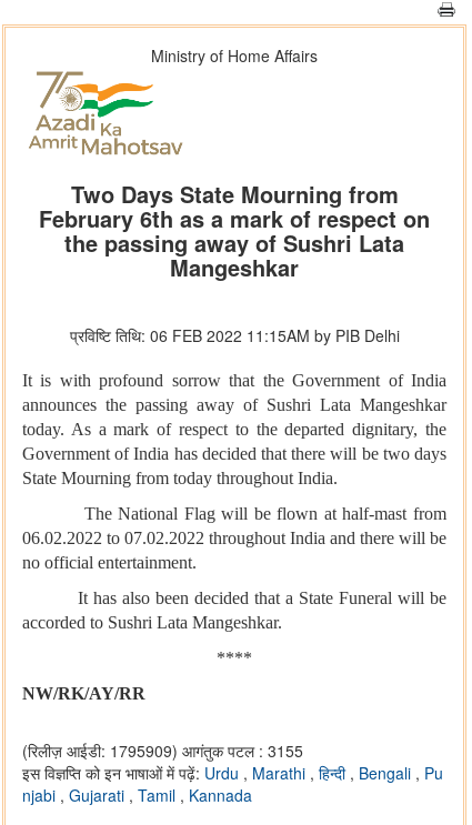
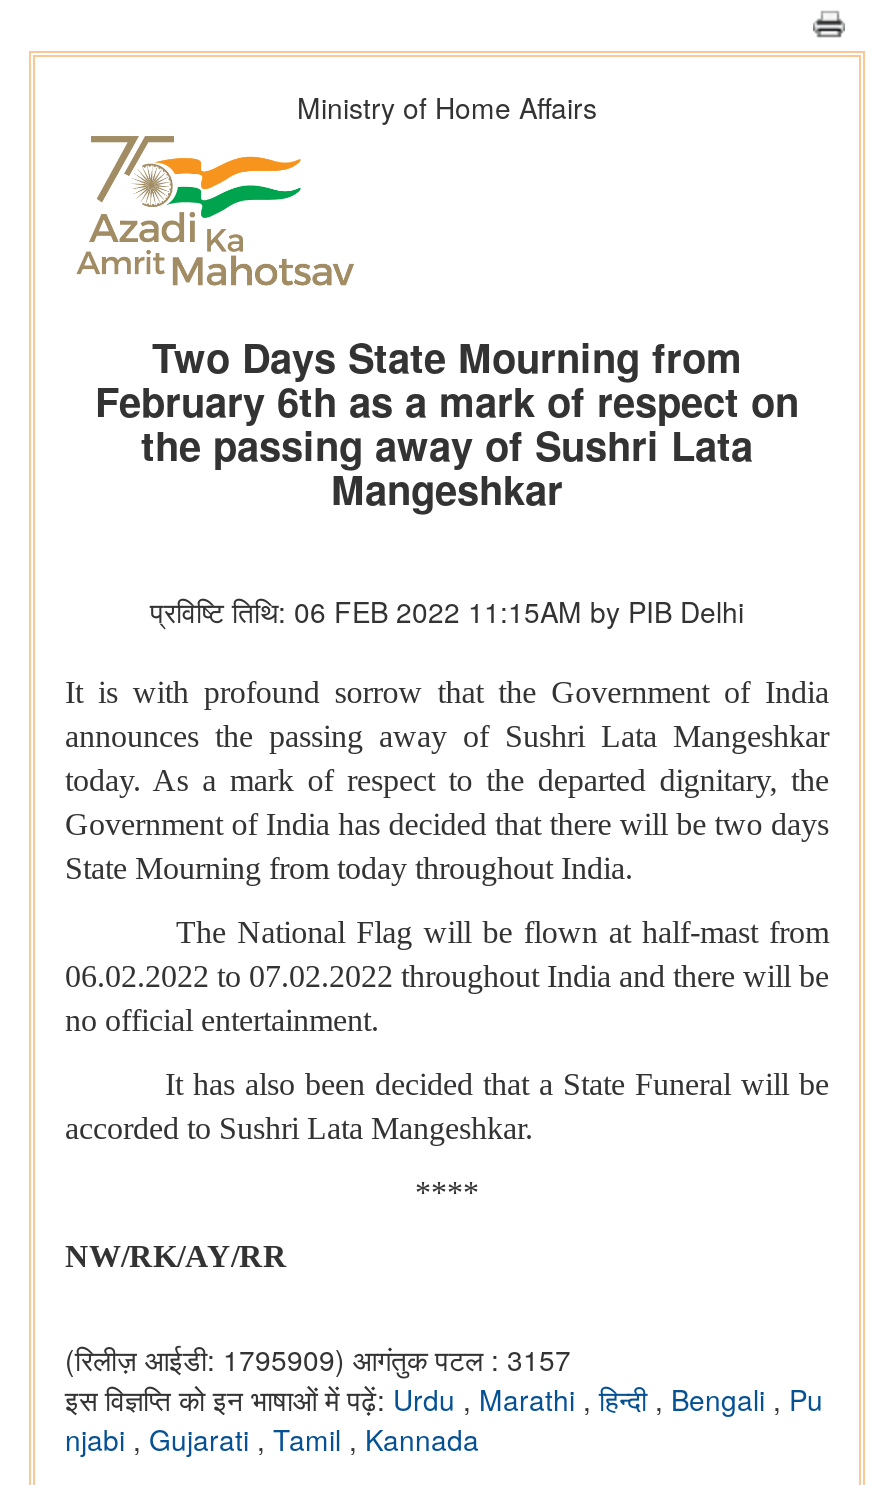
- (रिलीज़ आईडी: 1795909) आगंतुक पटल : 3155
+ (रिलीज़ आईडी: 1795909) आगंतुक पटल : 3157
